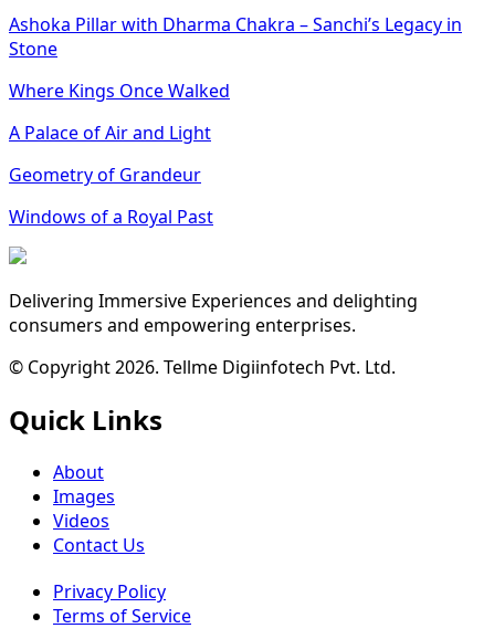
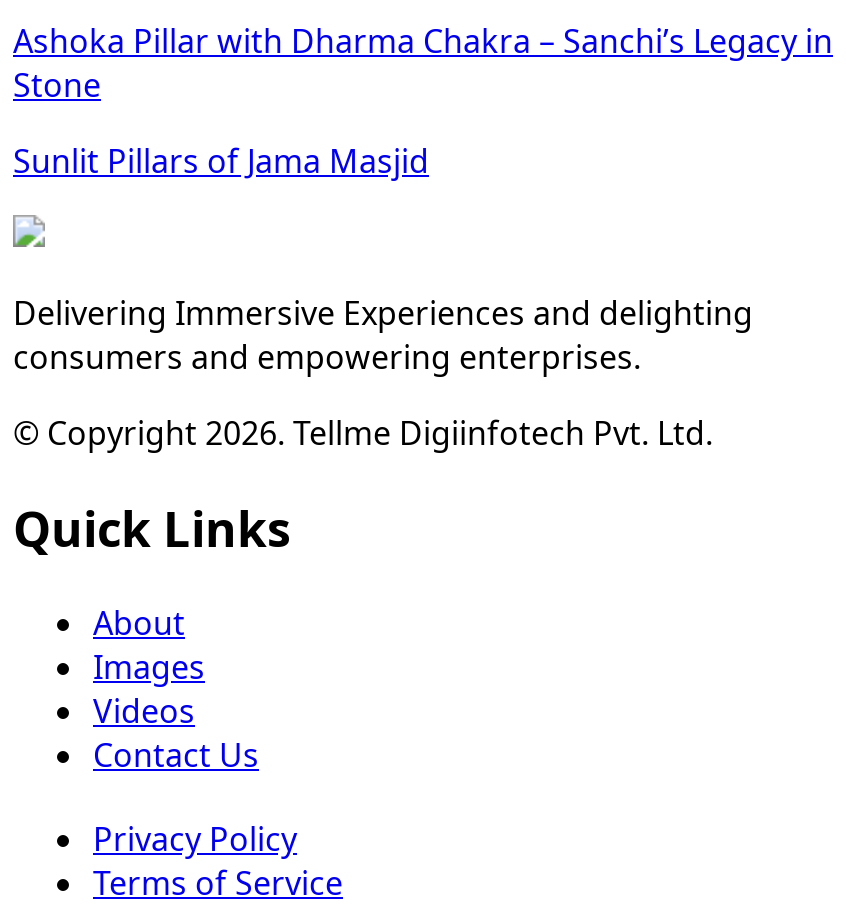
- Where Kings Once Walked
- A Palace of Air and Light
- Geometry of Grandeur
- Windows of a Royal Past
+ Sunlit Pillars of Jama Masjid
